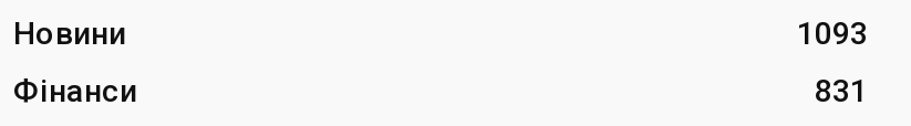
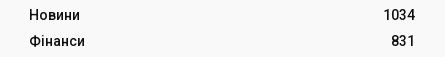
- 1093
+ 1034
